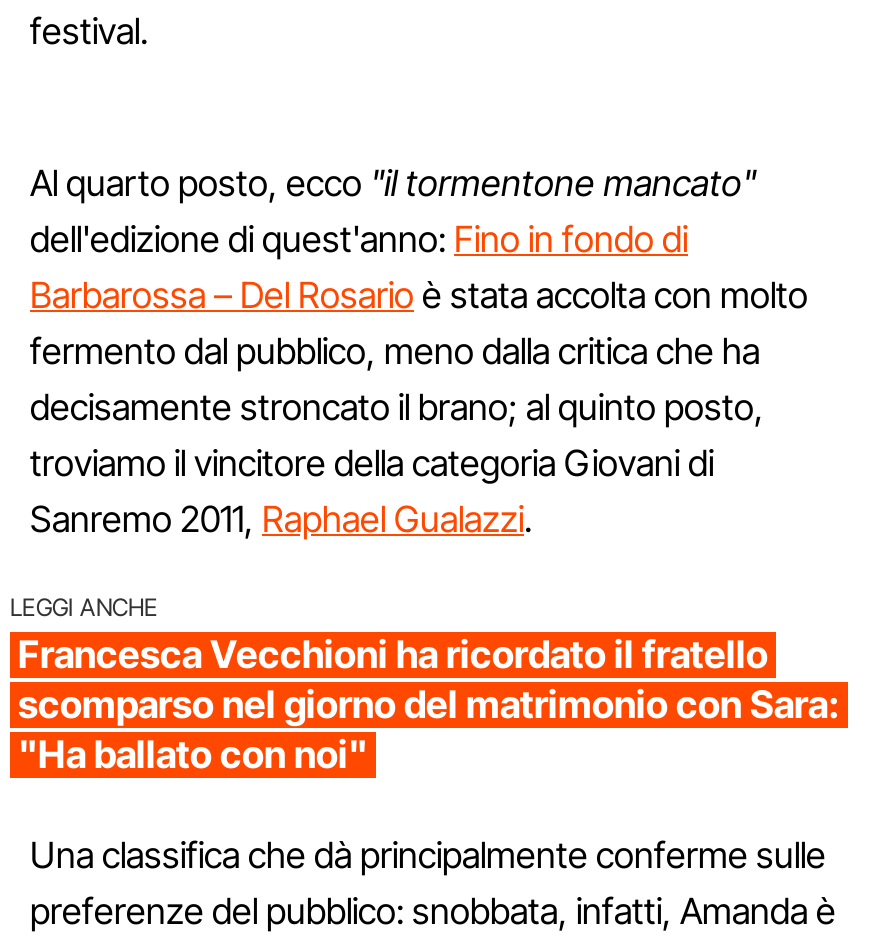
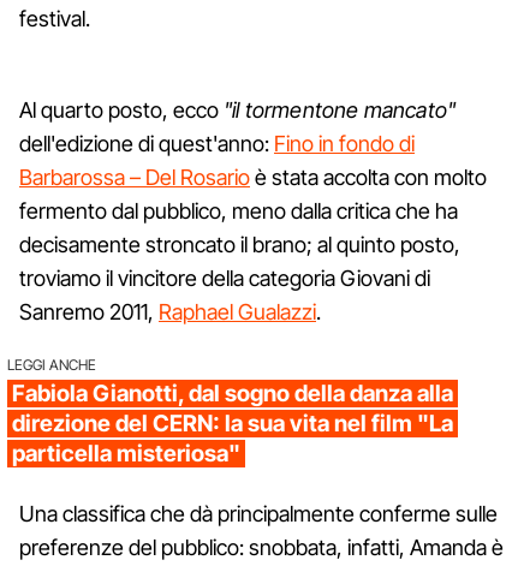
- Francesca Vecchioni ha ricordato il fratello
- scomparso nel giorno del matrimonio con Sara:
- "Ha ballato con noi"
+ Fabiola Gianotti, dal sogno della danza alla
+ direzione del CERN: la sua vita nel film "La
+ particella misteriosa"
